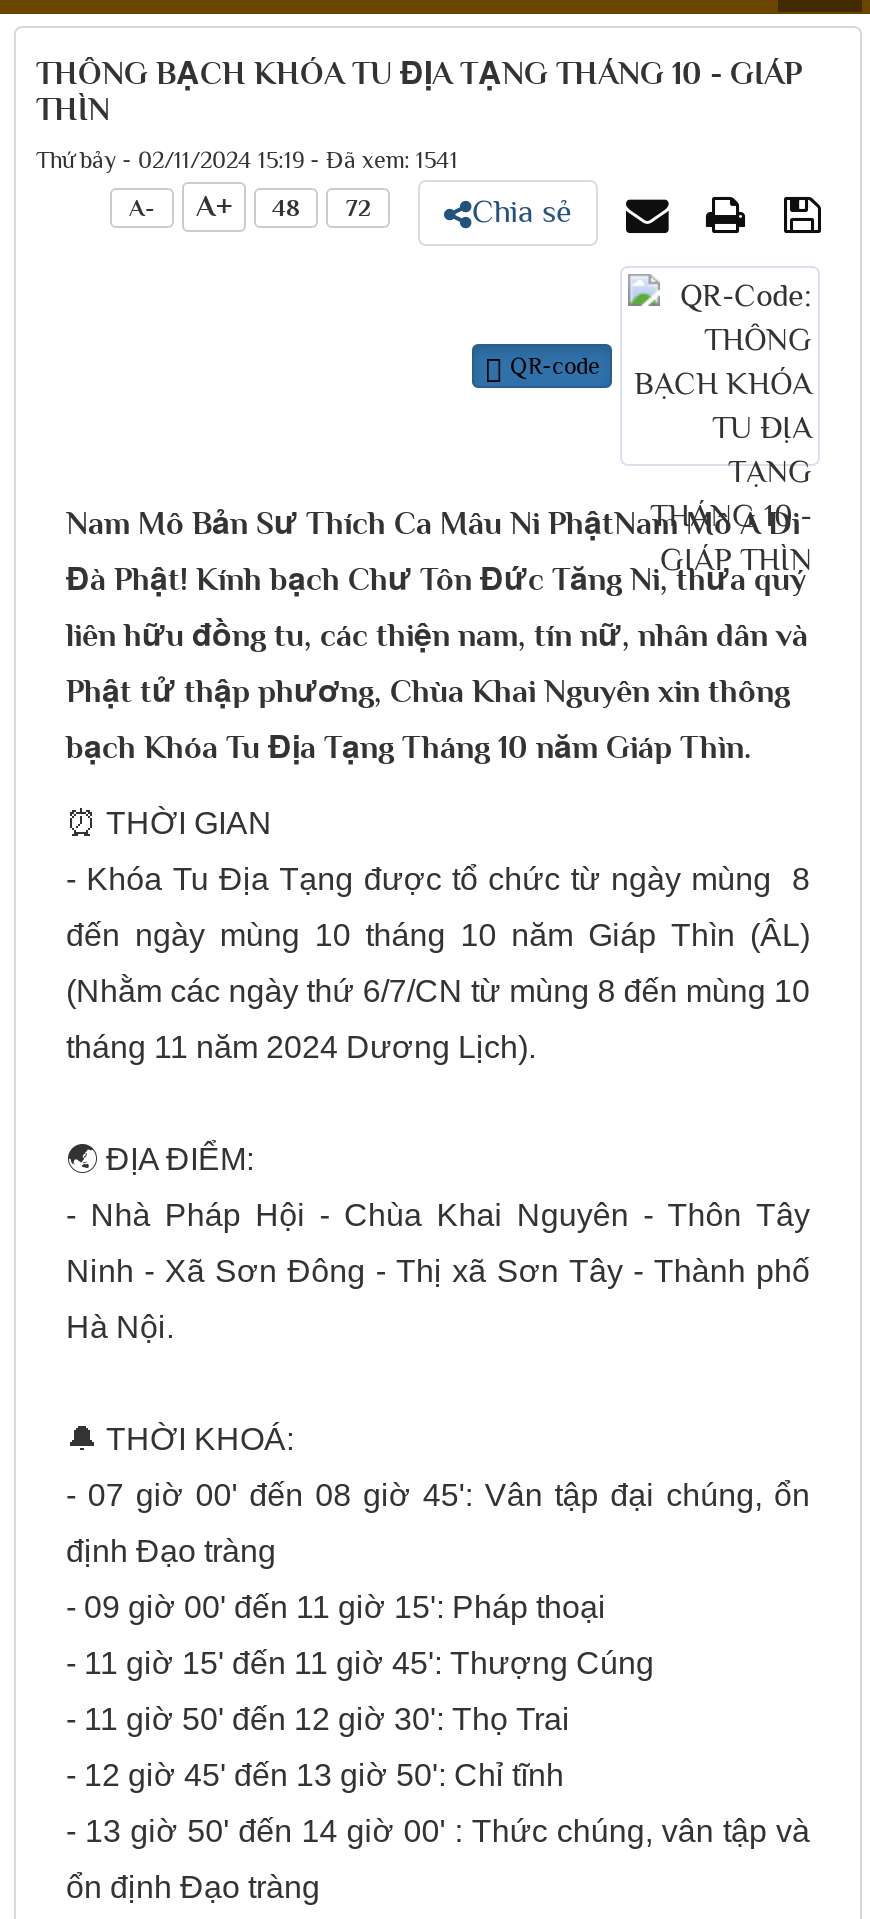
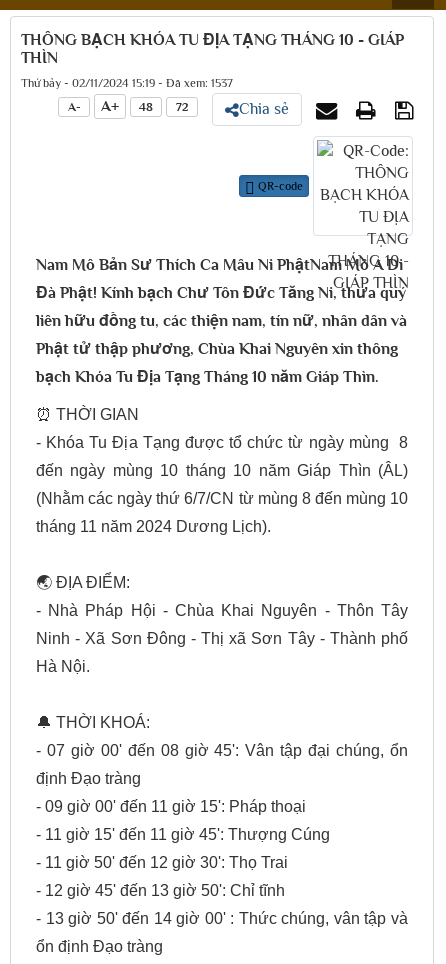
- Thứ bảy - 02/11/2024 15:19 - Đã xem: 1541
+ Thứ bảy - 02/11/2024 15:19 - Đã xem: 1537
